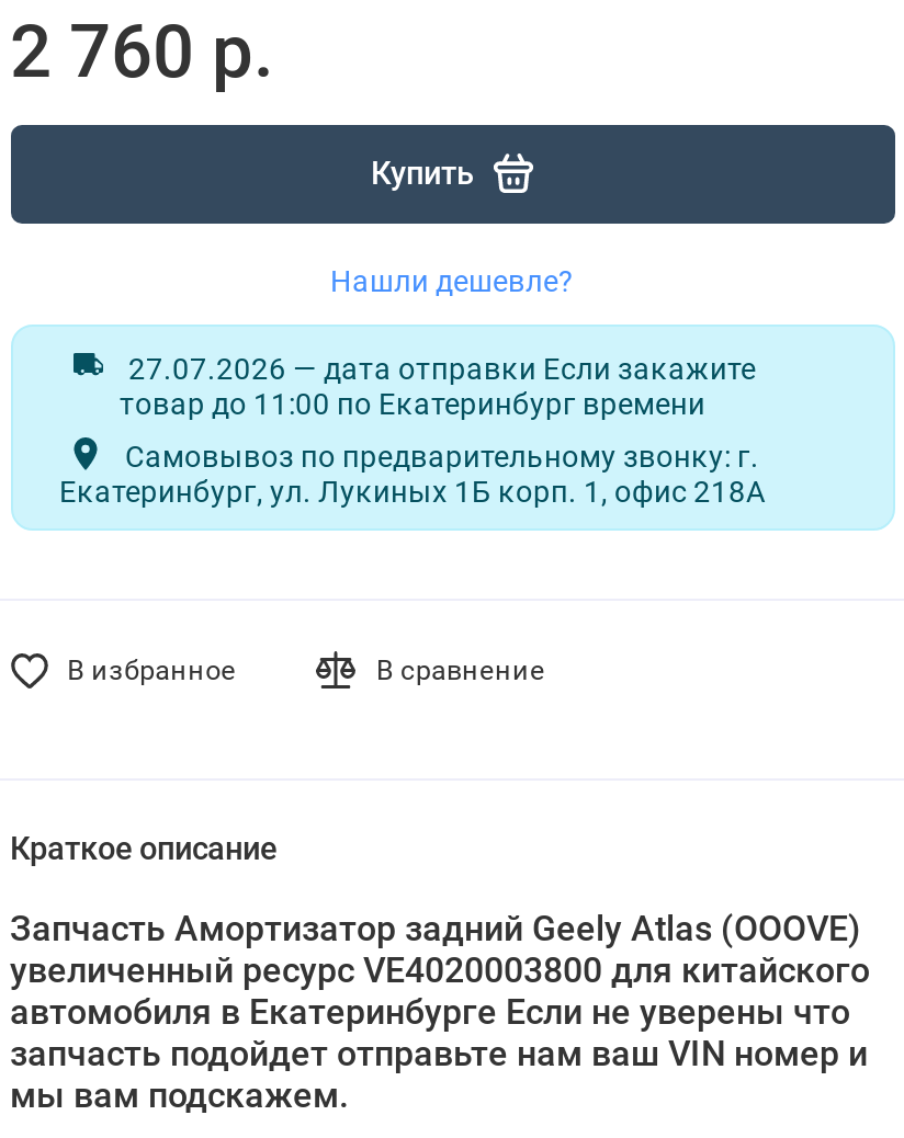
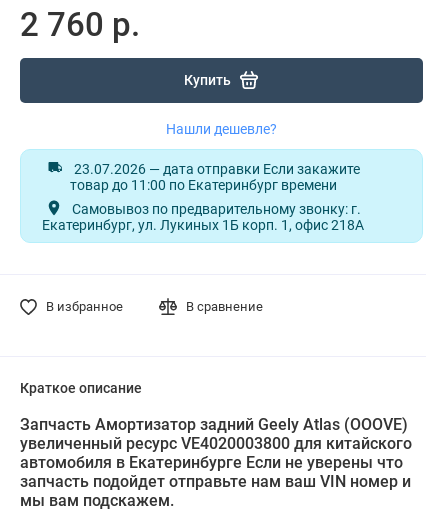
- 27.07.2026 — дата отправки Если закажите
+ 23.07.2026 — дата отправки Если закажите
